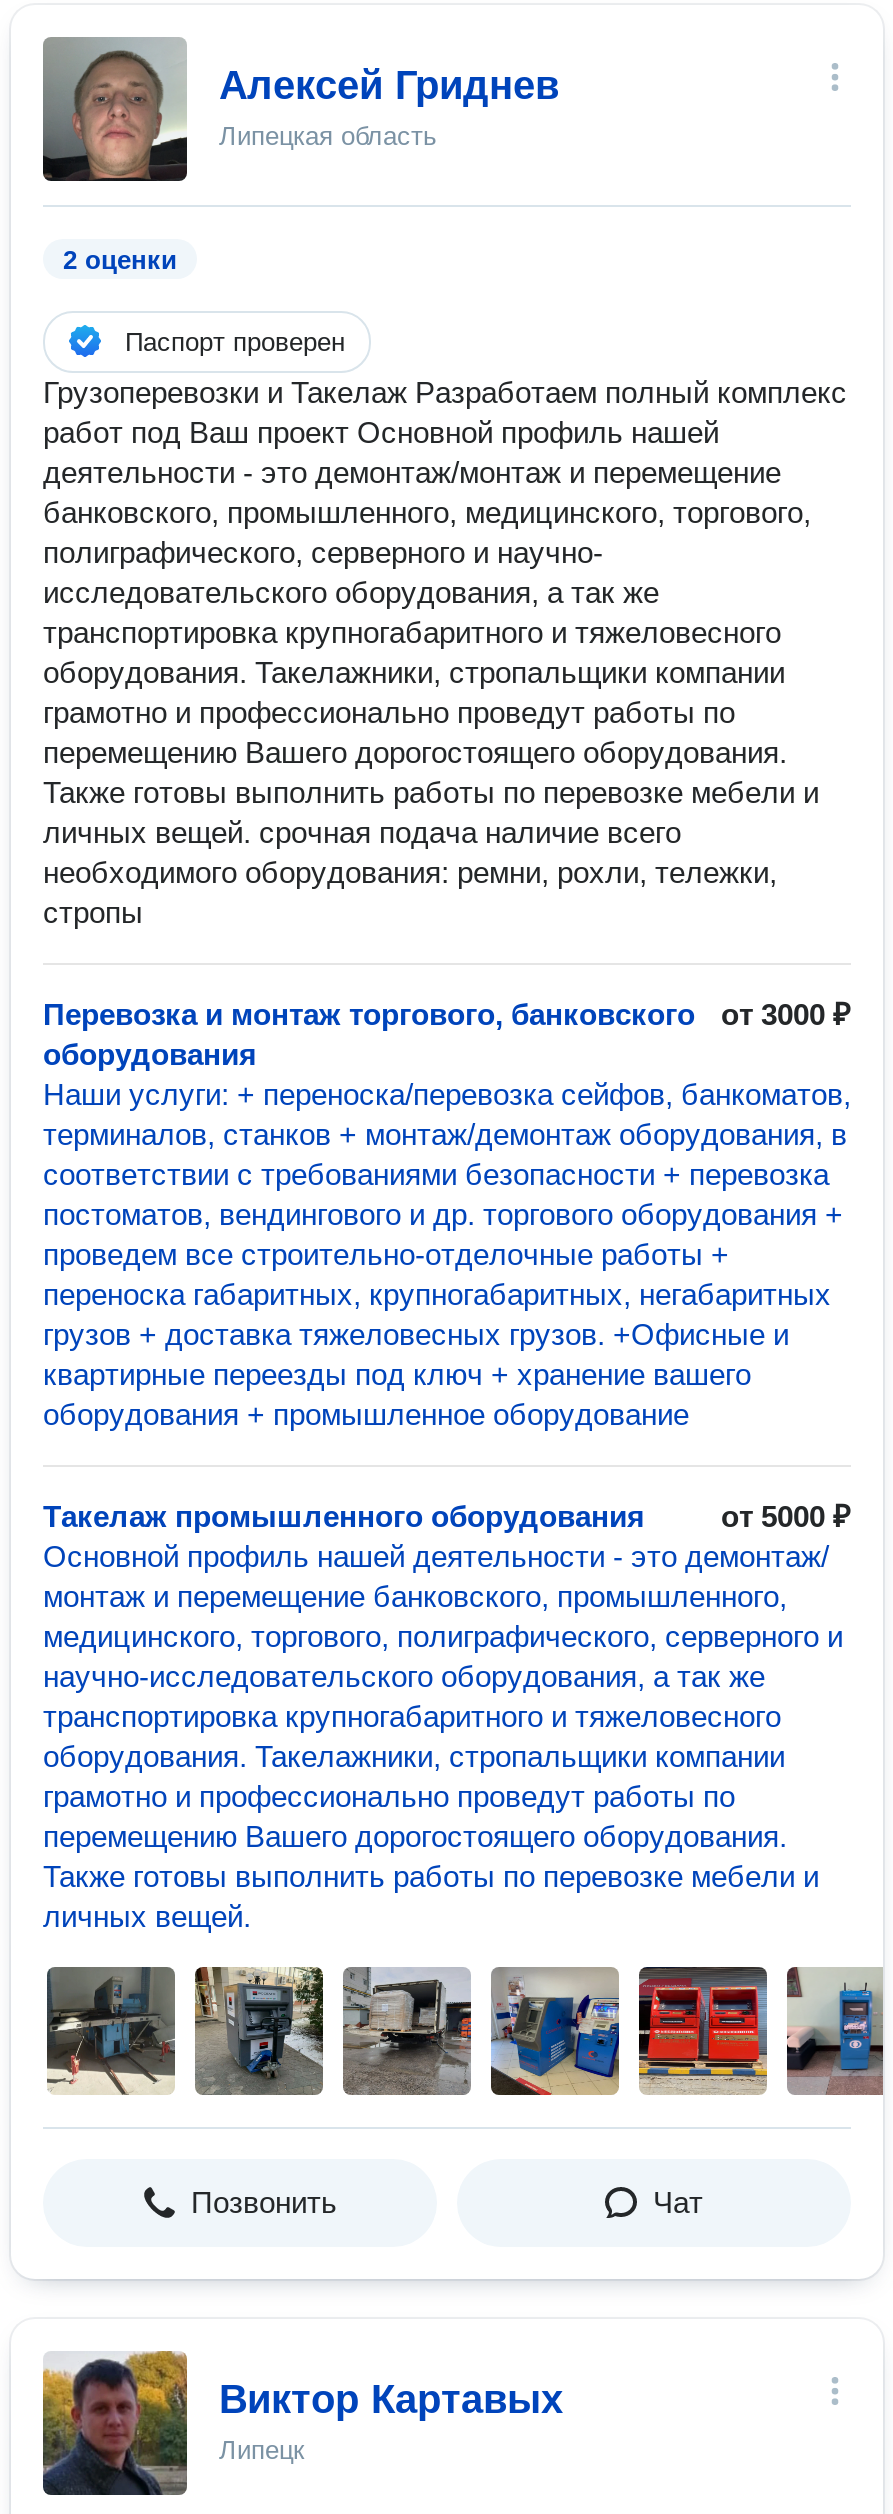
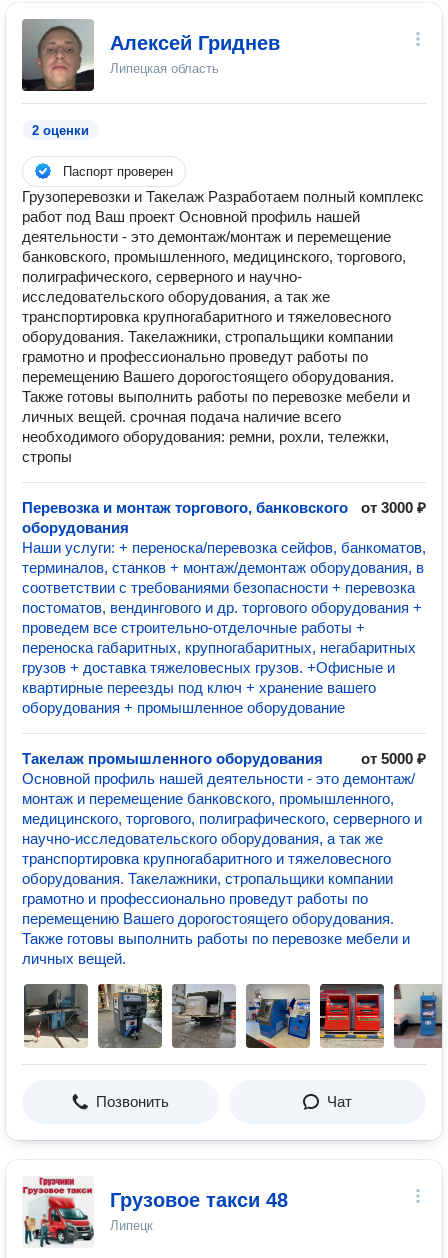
- [image]
- Виктор Картавых
+ [image]
+ Грузовое такси 48
